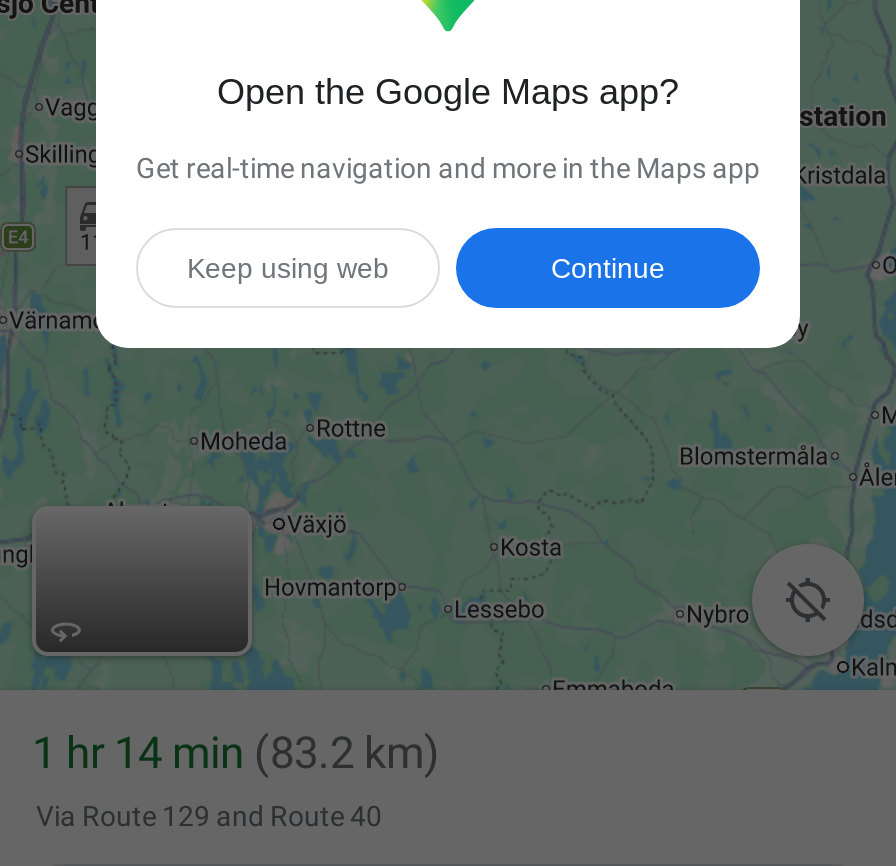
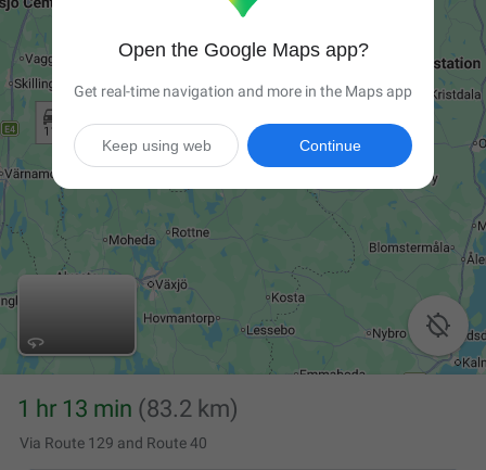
- 1 hr 14 min (83.2 km)
+ 1 hr 13 min (83.2 km)
